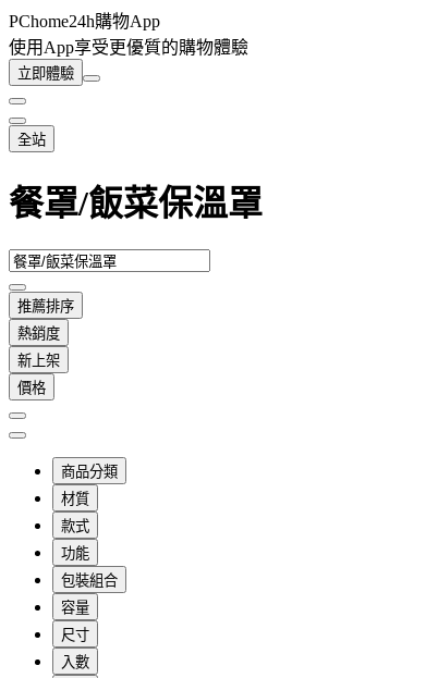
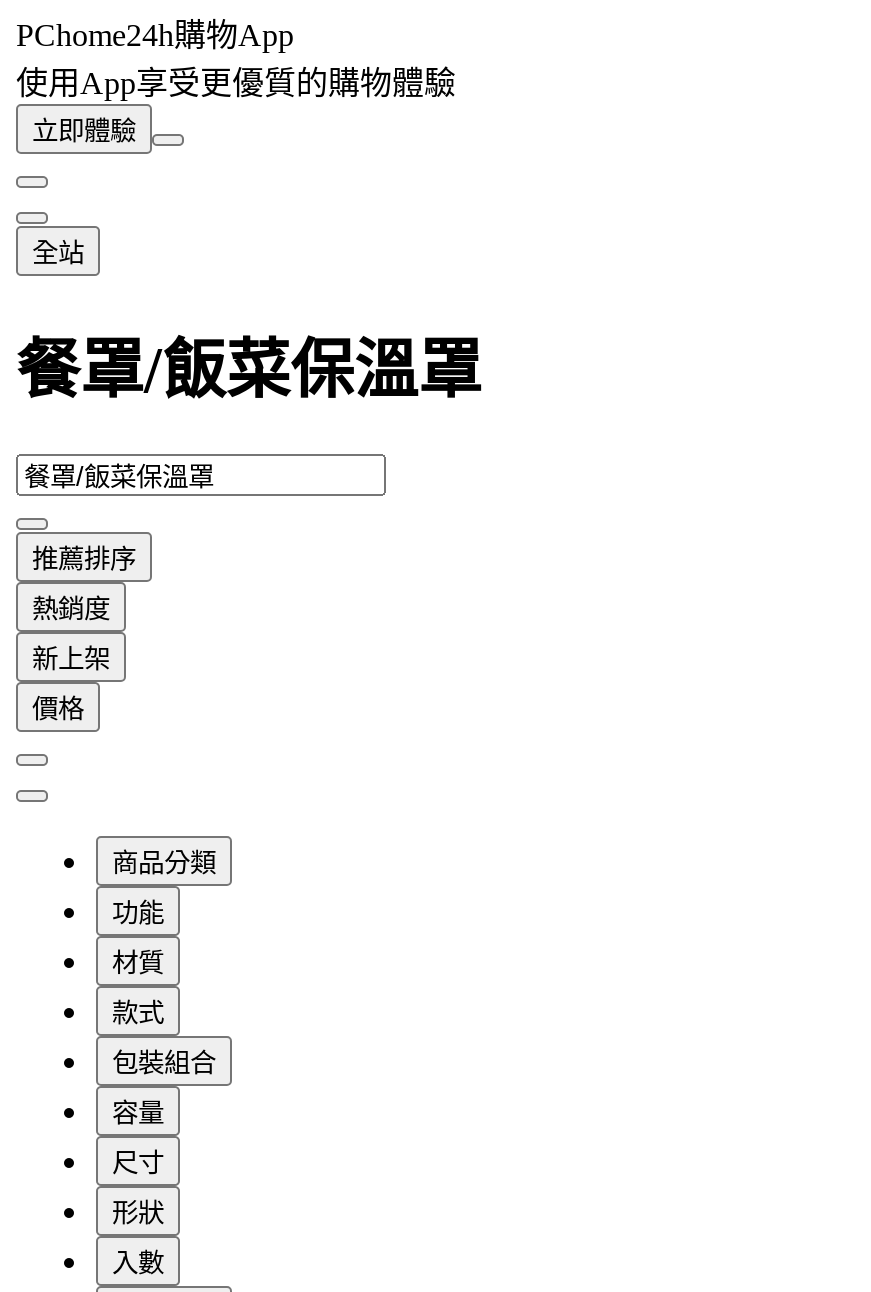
moved up: 功能

+ 形狀
